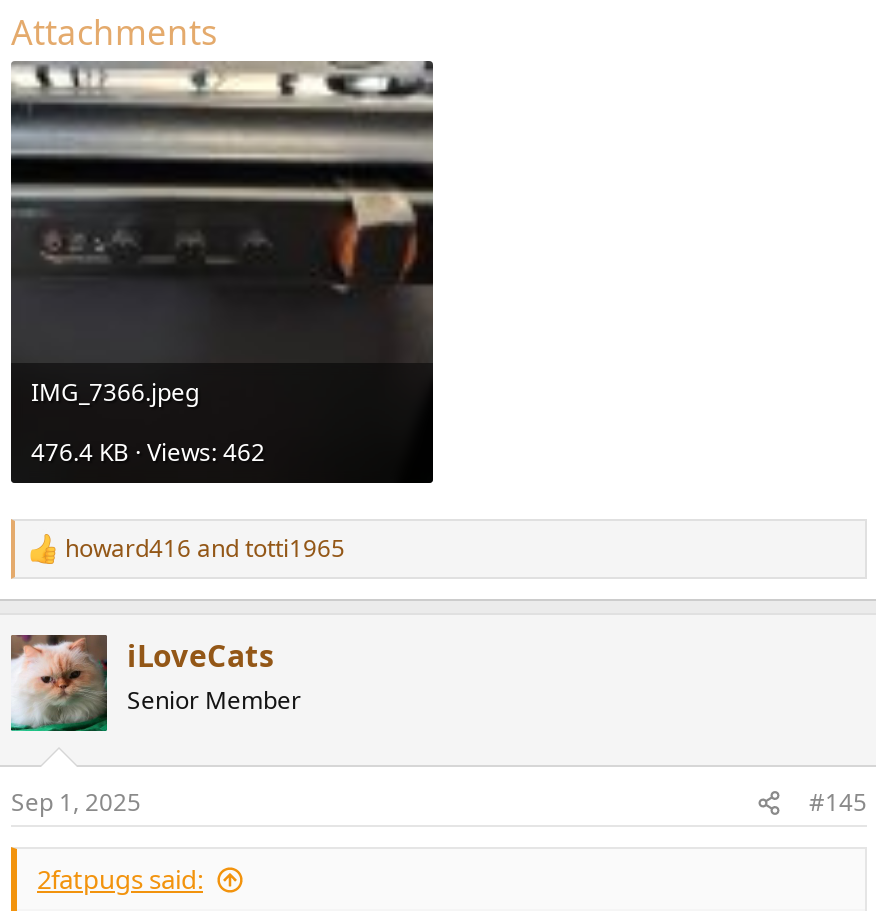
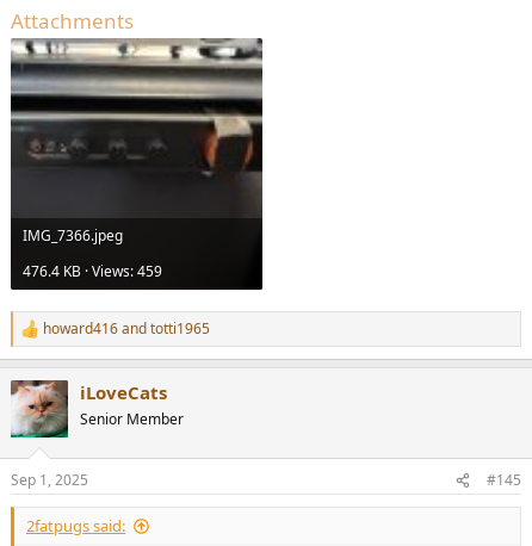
- 476.4 KB · Views: 462
+ 476.4 KB · Views: 459
